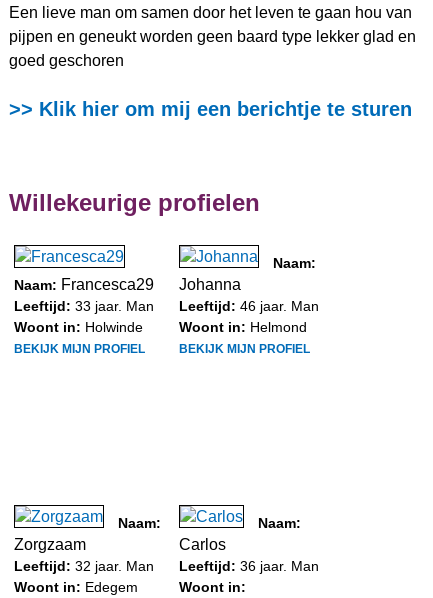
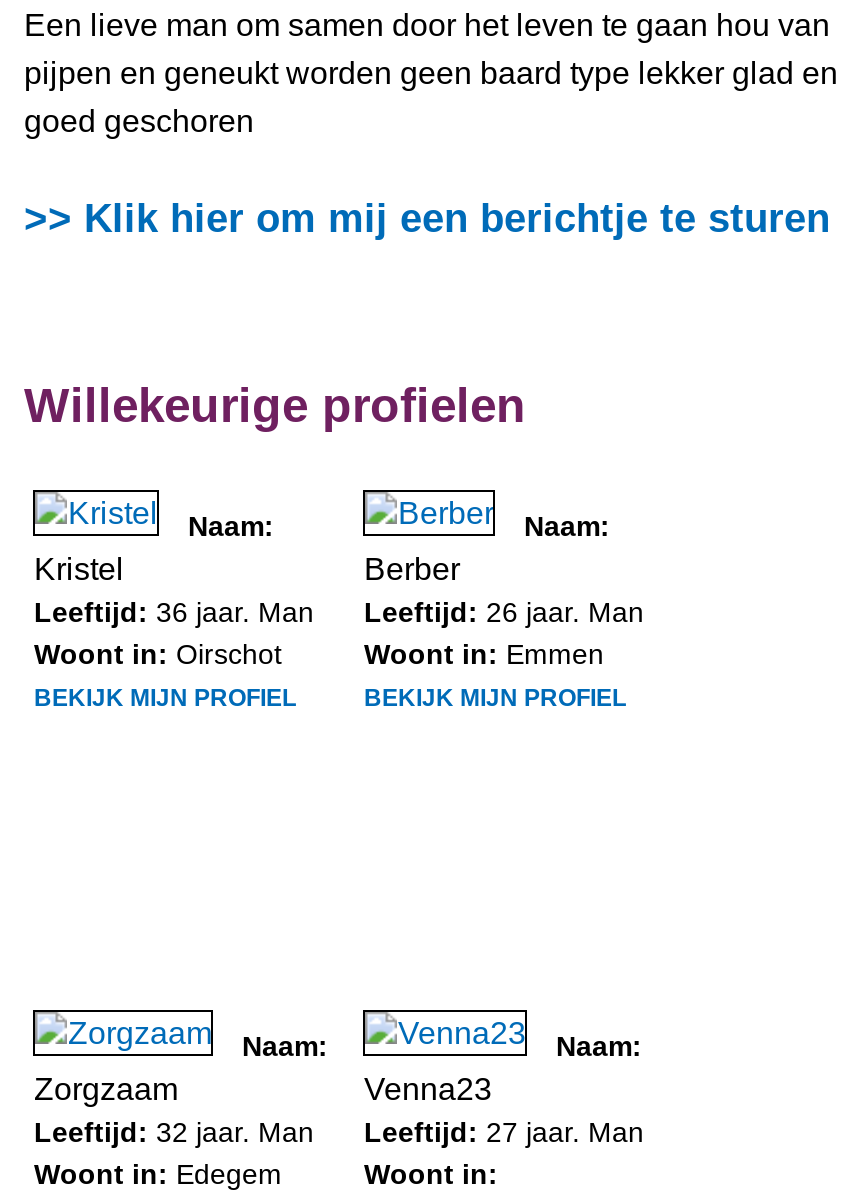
- Naam: Francesca29
- Leeftijd: 33 jaar. Man
- Woont in: Holwinde
+ Naam:
+ Kristel
+ Woont in: Oirschot

- Johanna
- Leeftijd: 46 jaar. Man
- Woont in: Helmond
+ Berber
+ Leeftijd: 26 jaar. Man
+ Woont in: Emmen

- Carlos
+ Venna23
+ Leeftijd: 27 jaar. Man

moved up: Leeftijd: 36 jaar. Man
